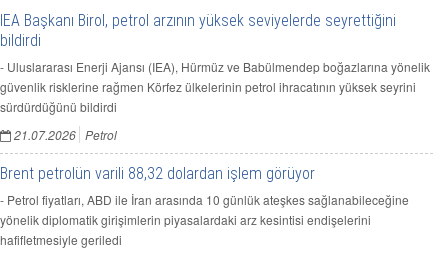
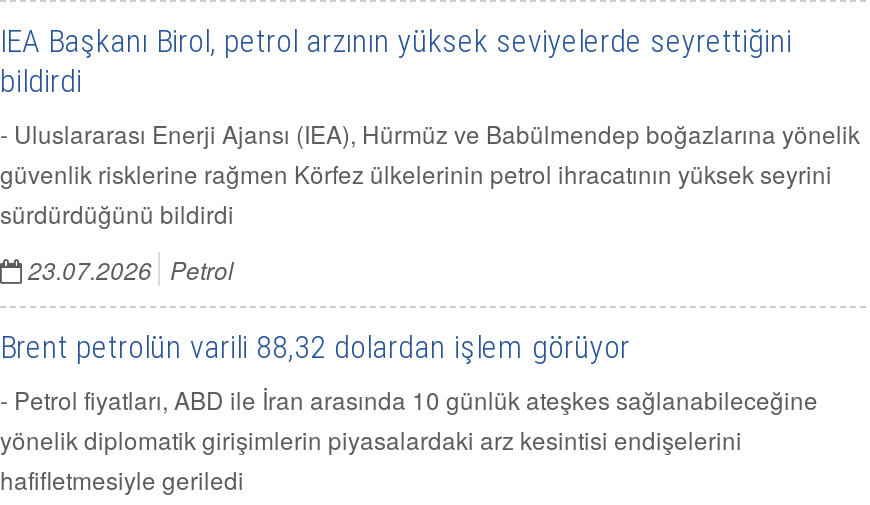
- 21.07.2026 Petrol
+ 23.07.2026 Petrol
